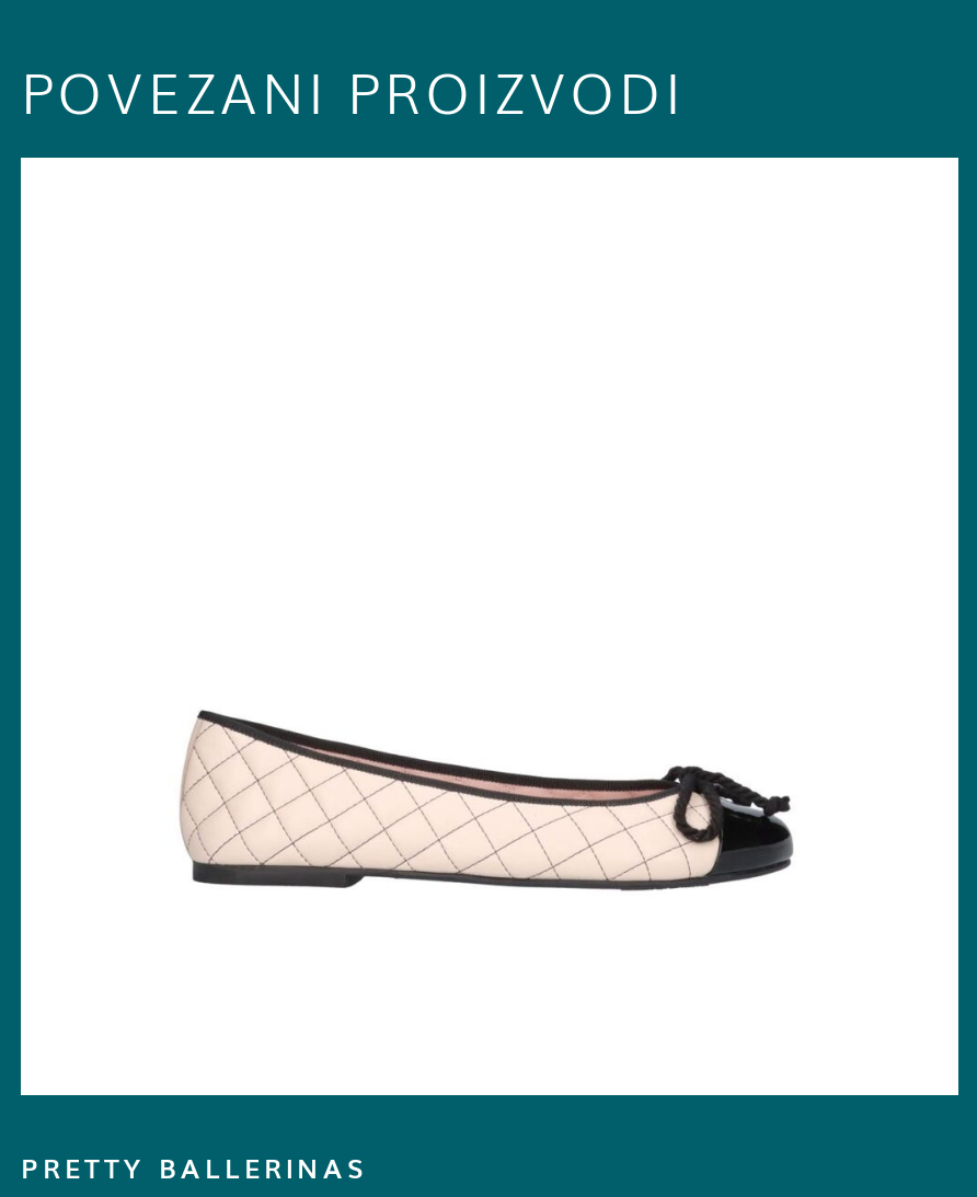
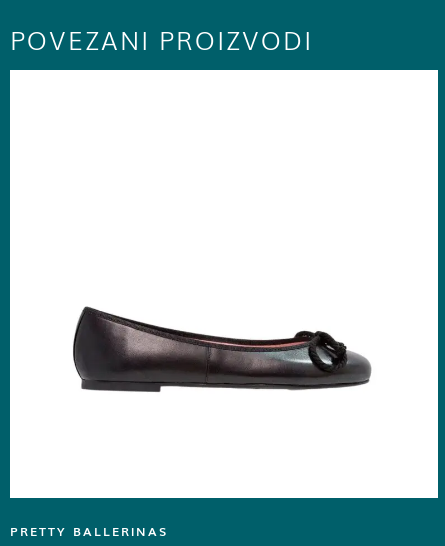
- [image]
+ [image]
